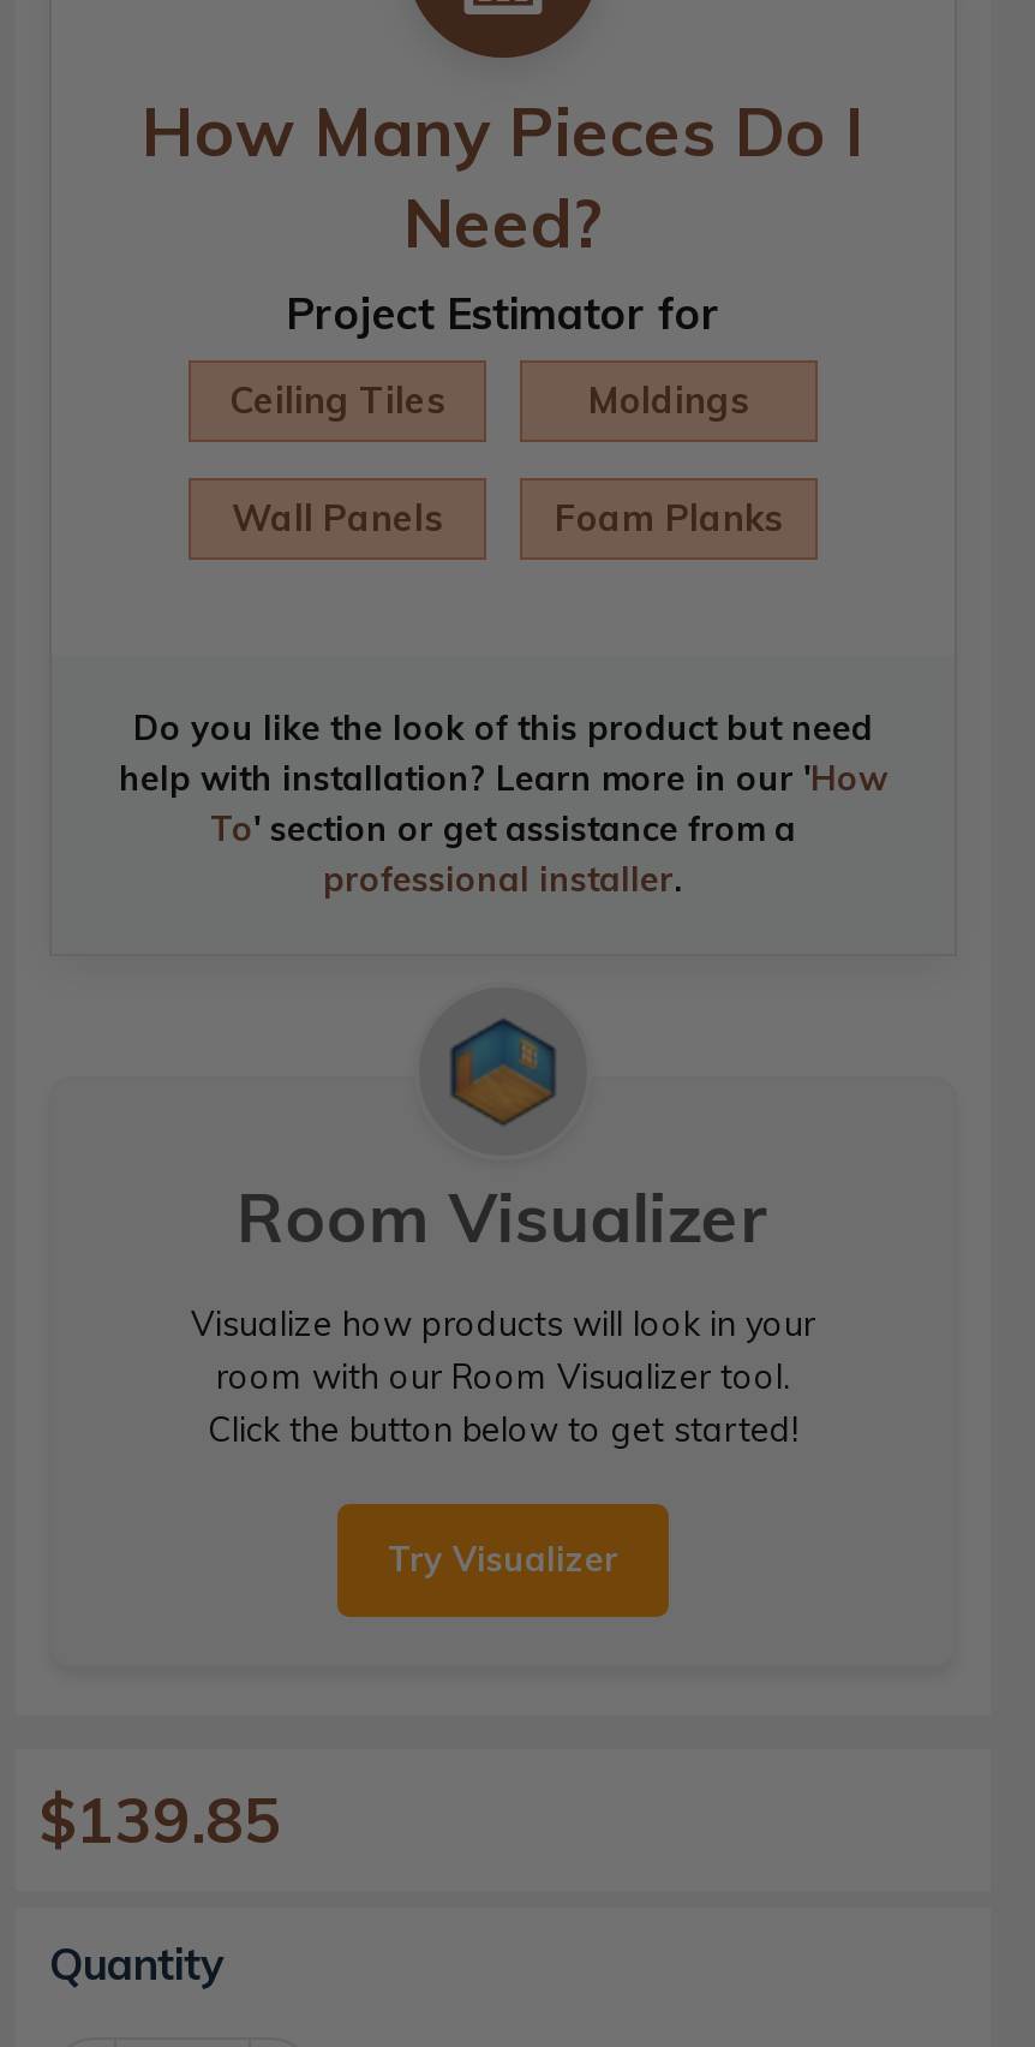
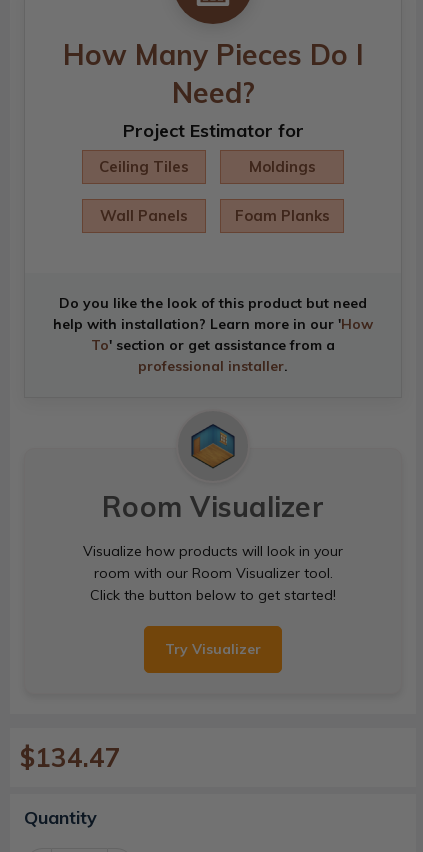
- $139.85
+ $134.47
